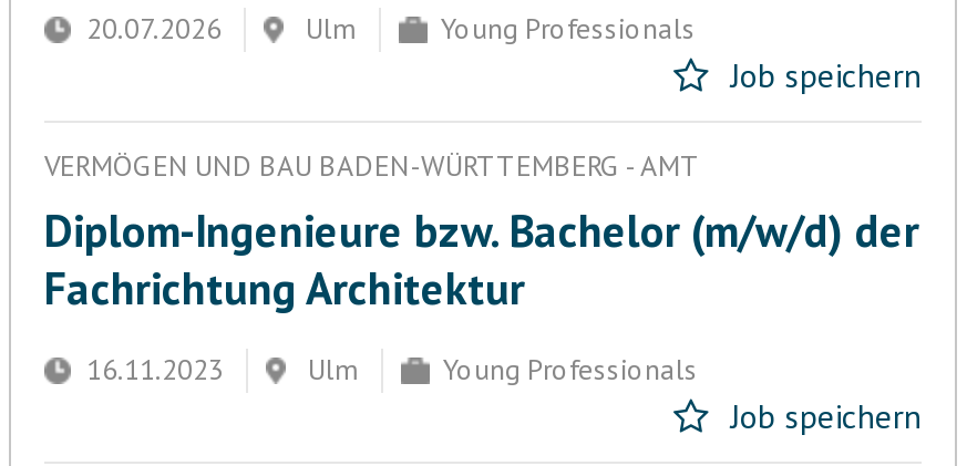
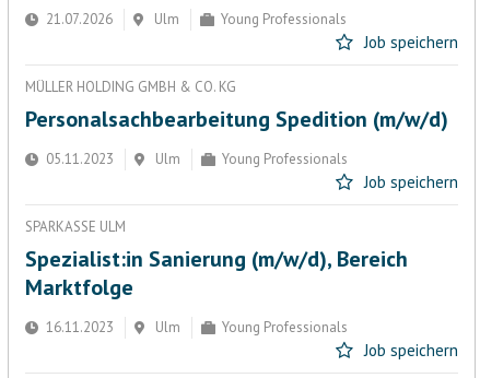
- 20.07.2026
+ 21.07.2026

- VERMÖGEN UND BAU BADEN-WÜRTTEMBERG - AMT
- Diplom-Ingenieure bzw. Bachelor (m/w/d) der
- Fachrichtung Architektur
+ MÜLLER HOLDING GMBH & CO. KG
+ Personalsachbearbeitung Spedition (m/w/d)
+ 05.11.2023
+ Ulm
+ Young Professionals
+ Job speichern
+ SPARKASSE ULM
+ Spezialist:in Sanierung (m/w/d), Bereich
+ Marktfolge
